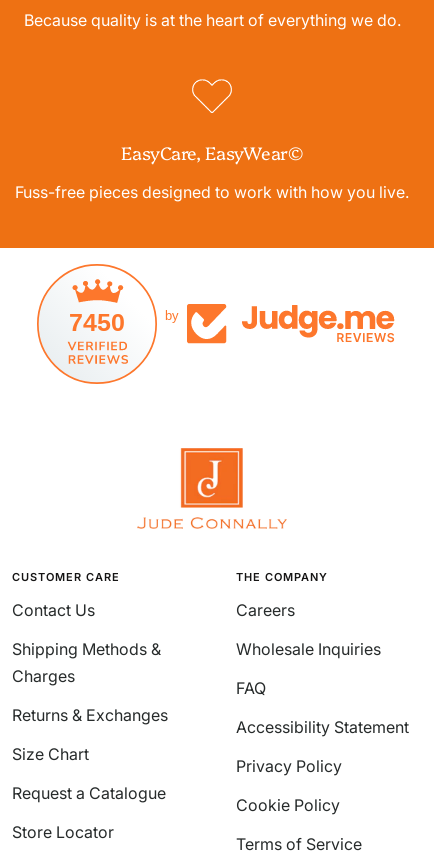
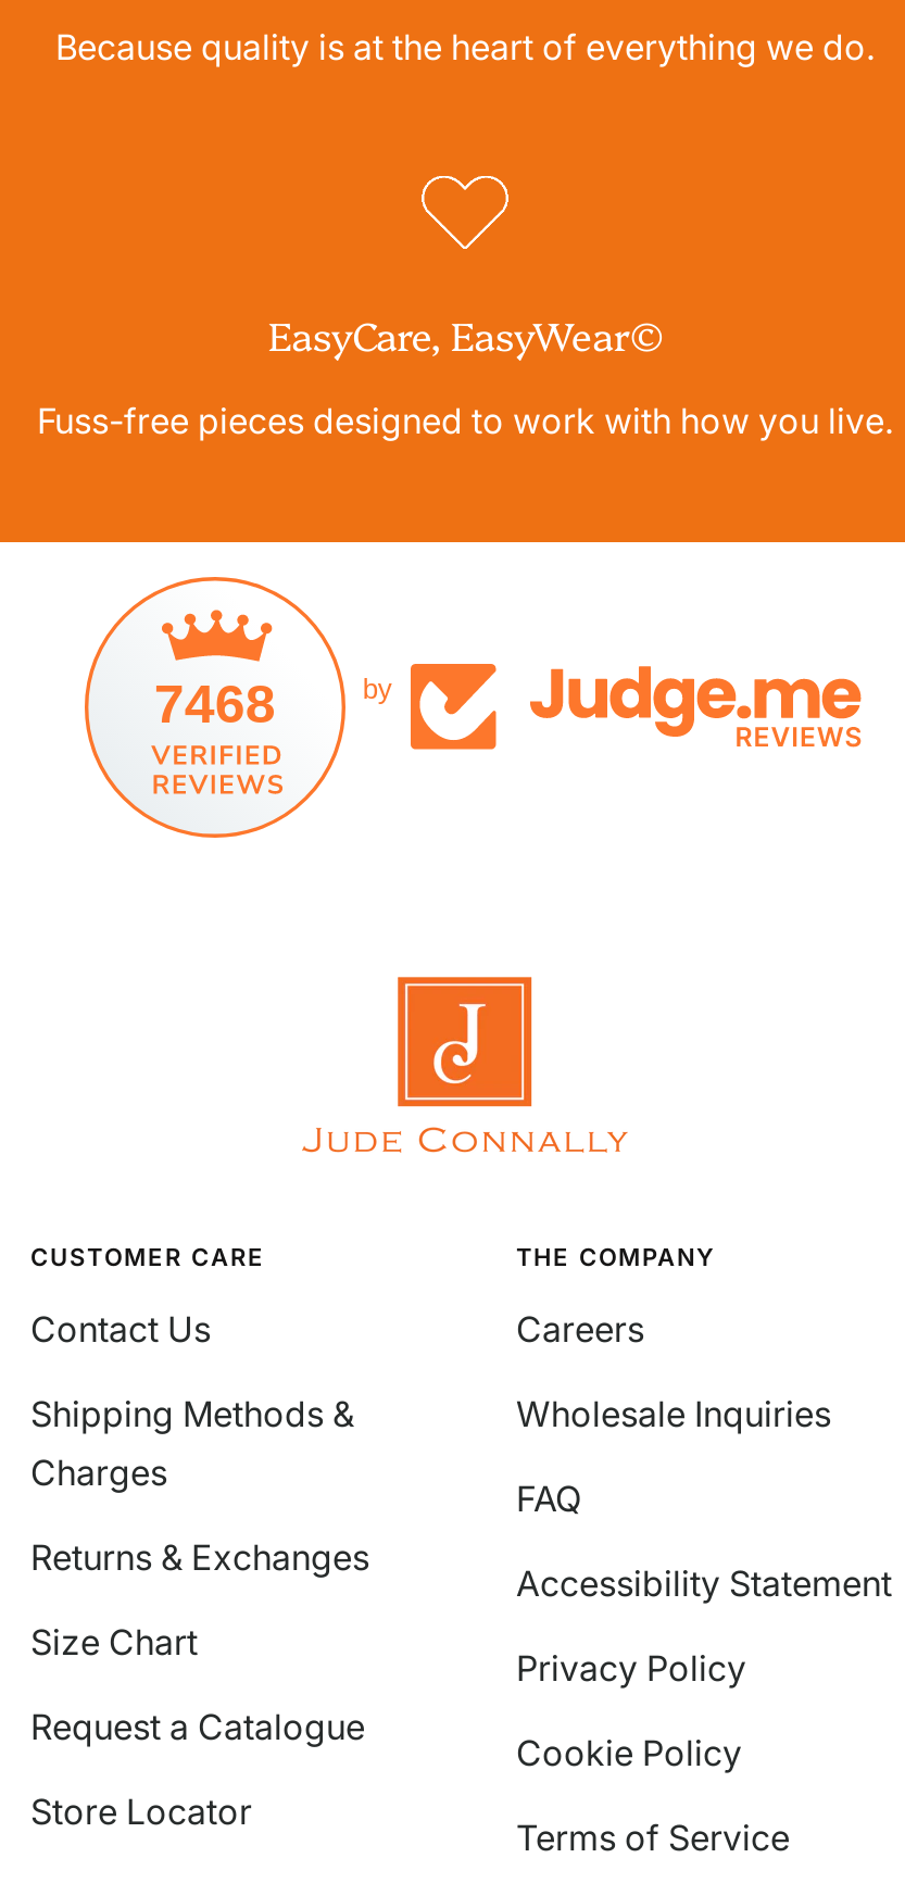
- 7450
+ 7468
